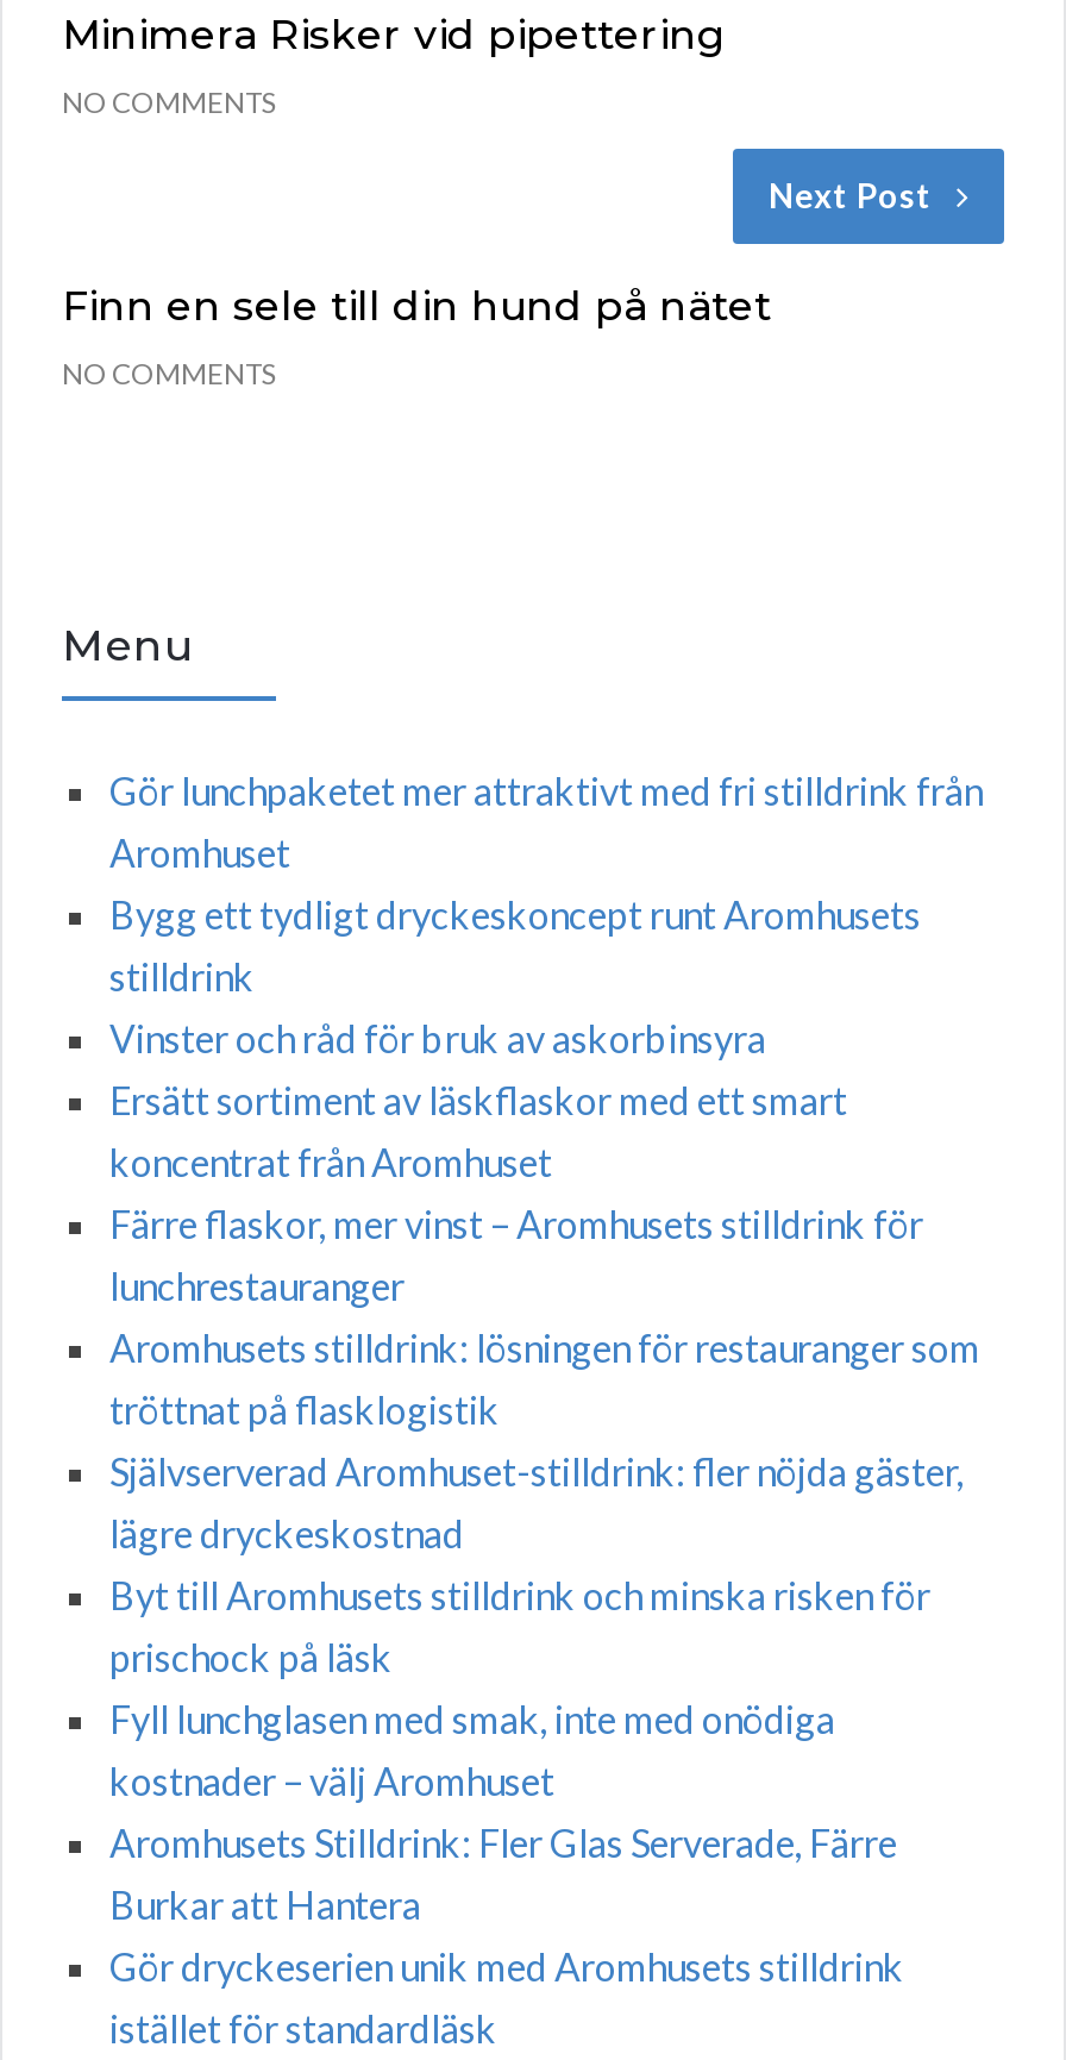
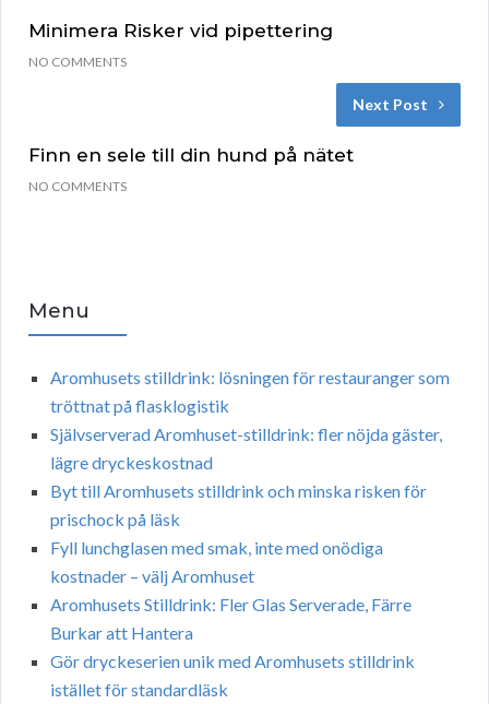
- Gör lunchpaketet mer attraktivt med fri stilldrink från
- Aromhuset
- Bygg ett tydligt dryckeskoncept runt Aromhusets
- stilldrink
- Vinster och råd för bruk av askorbinsyra
- Ersätt sortiment av läskflaskor med ett smart
- koncentrat från Aromhuset
- Färre flaskor, mer vinst – Aromhusets stilldrink för
- lunchrestauranger
